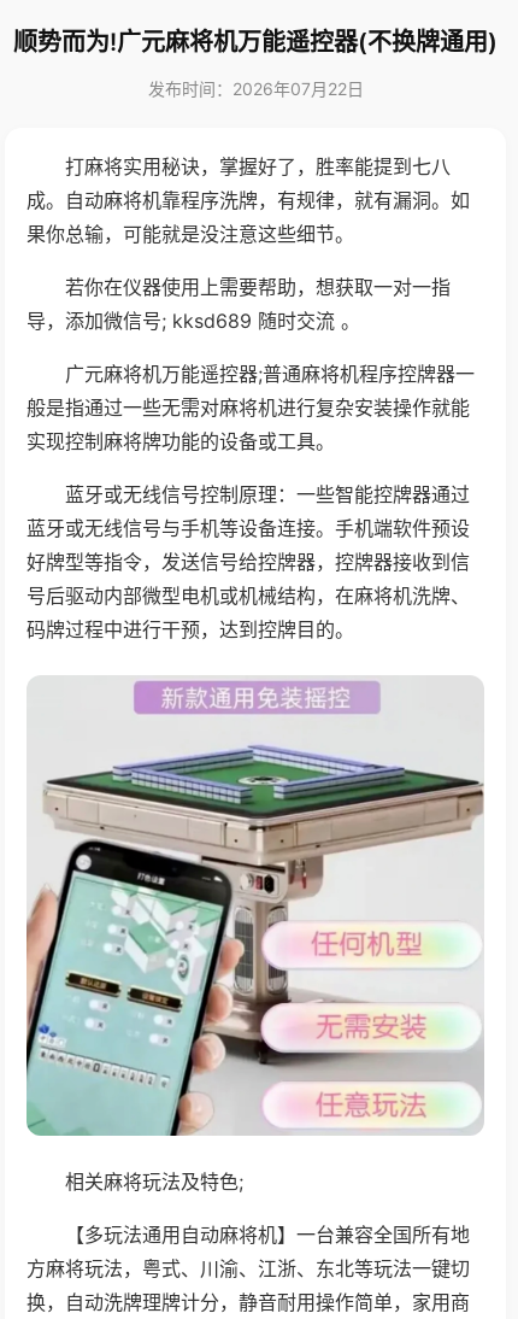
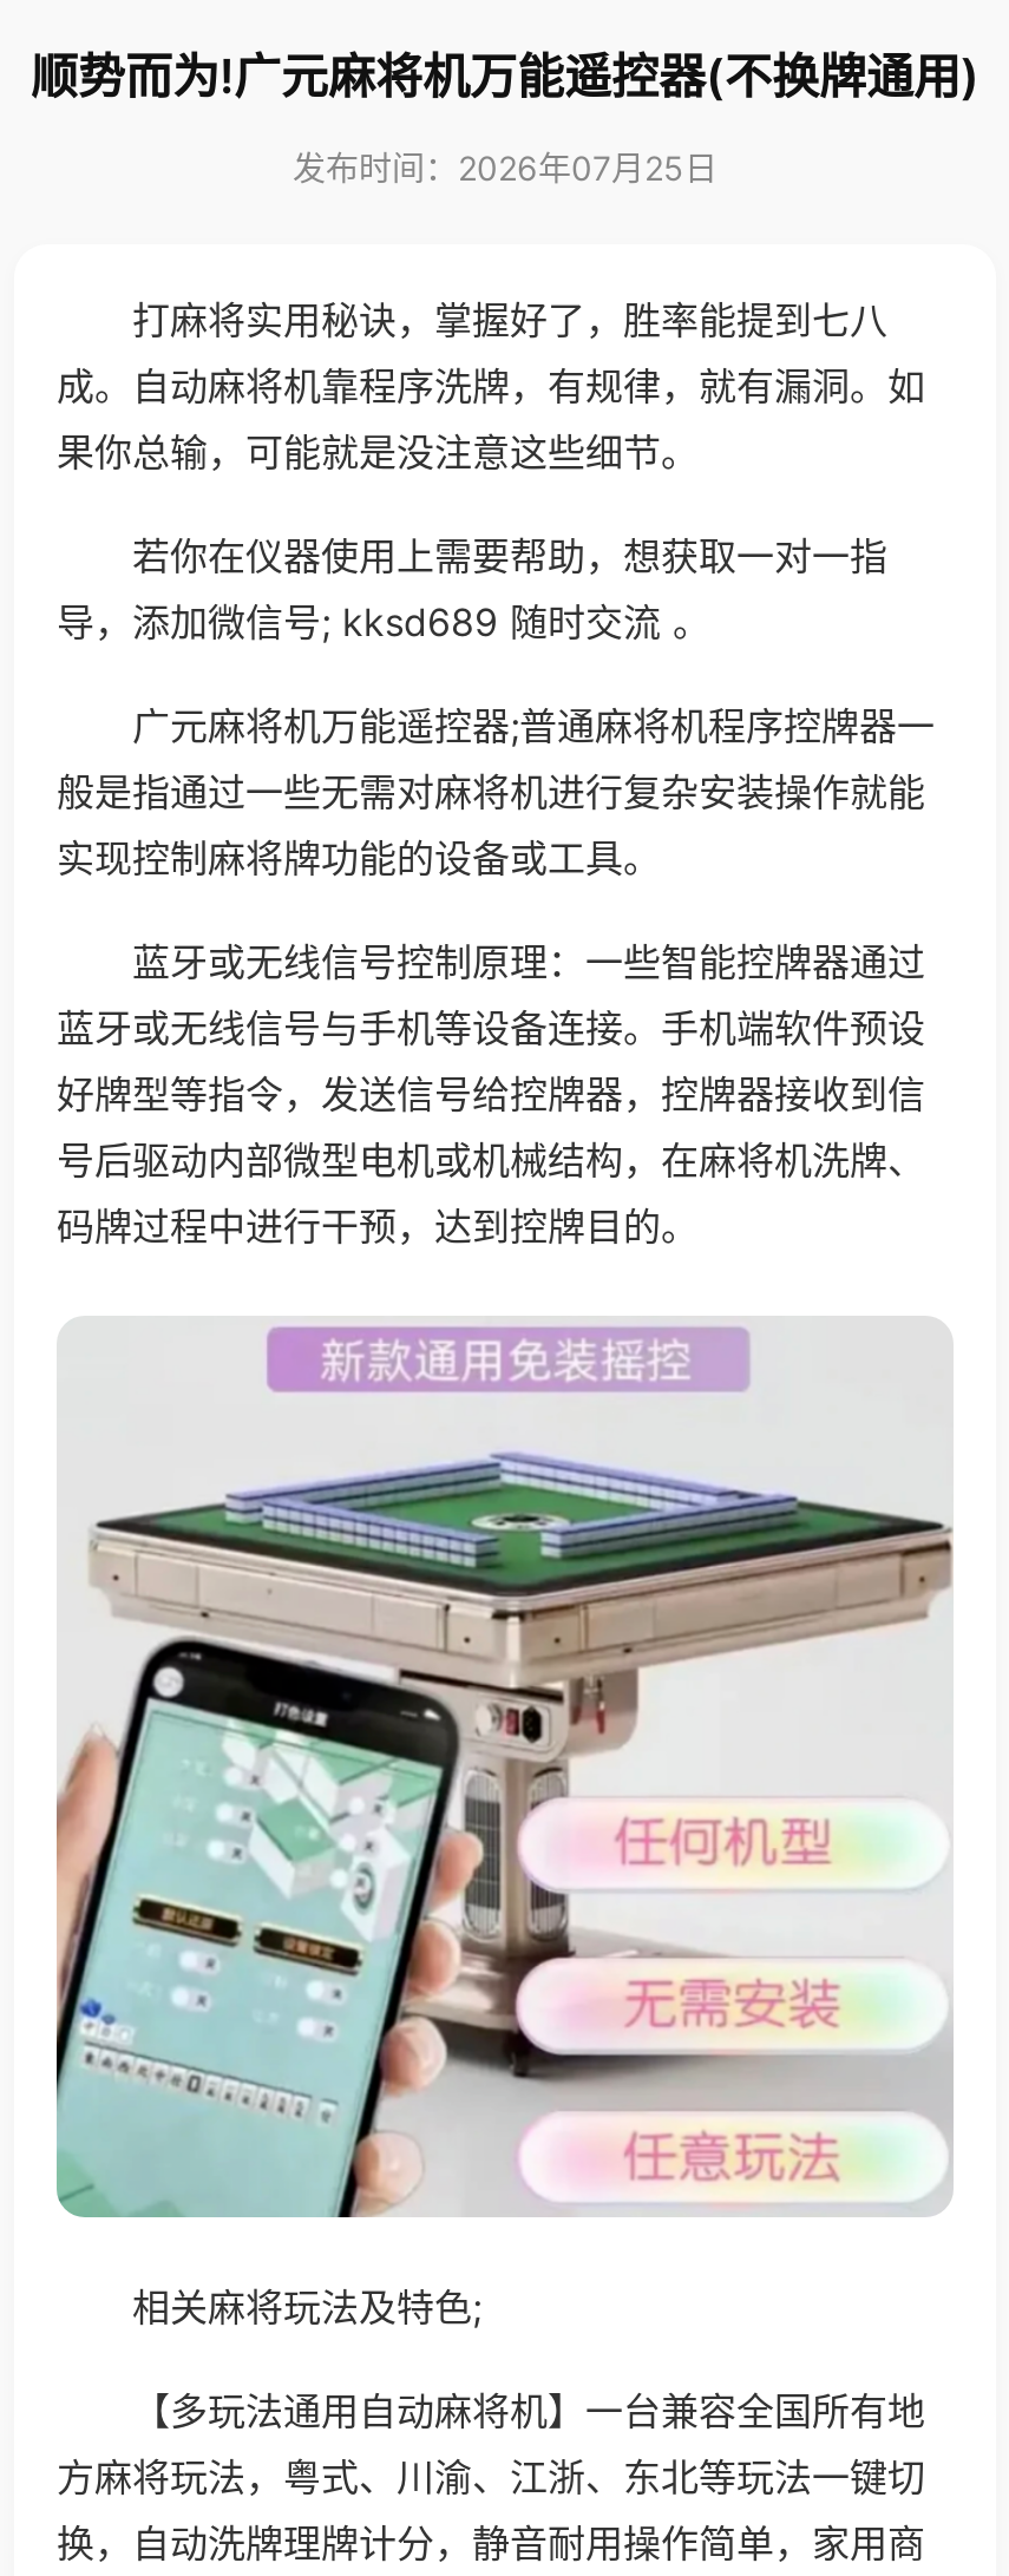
- 发布时间：2026年07月22日
+ 发布时间：2026年07月25日
